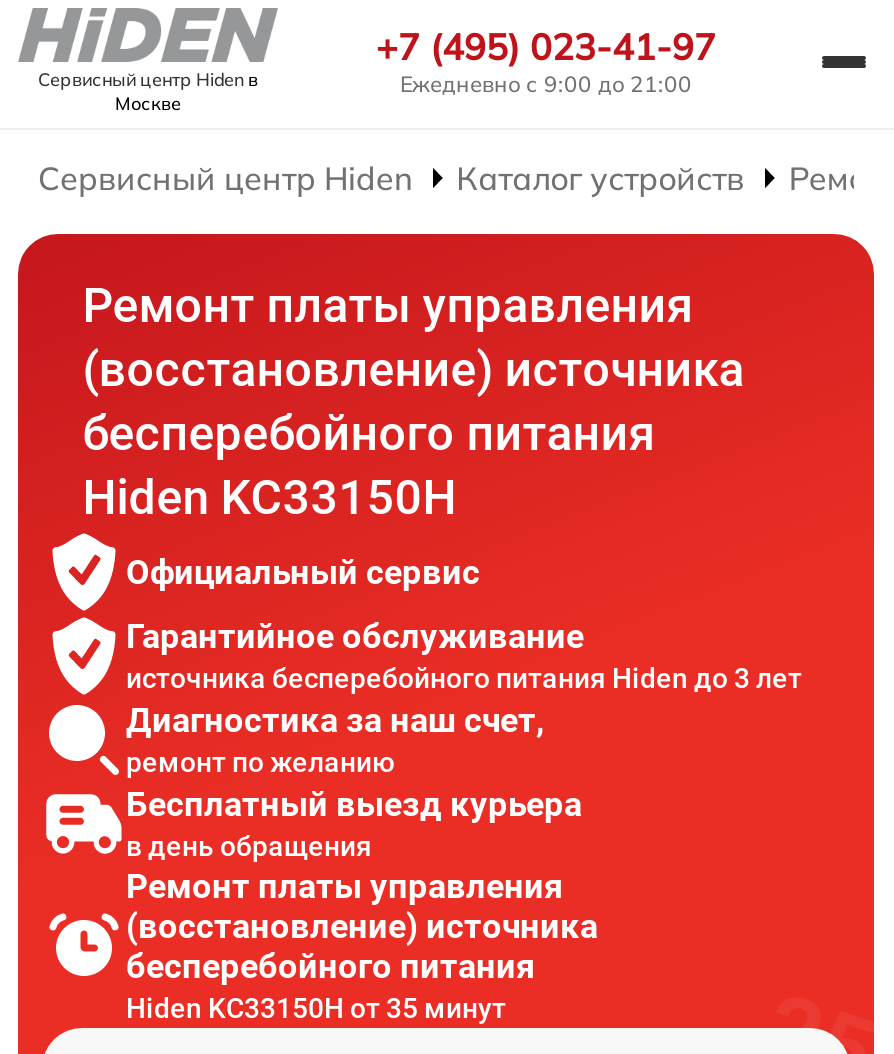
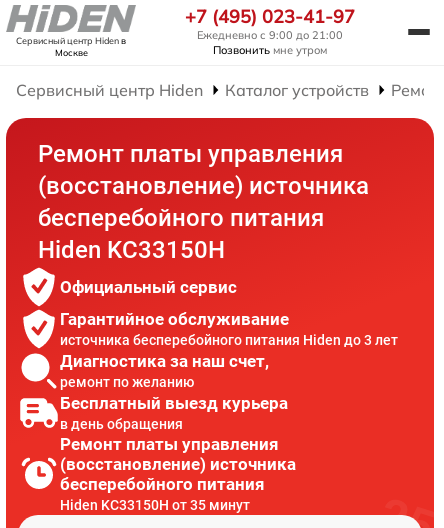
+ Позвонить мне утром
